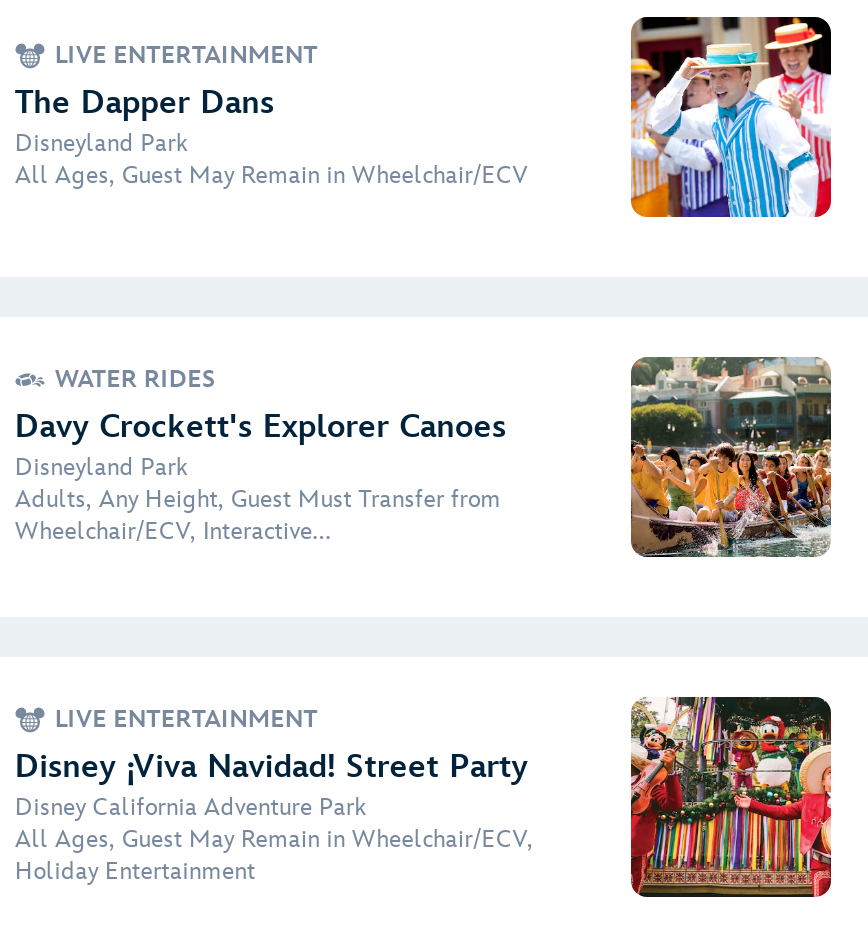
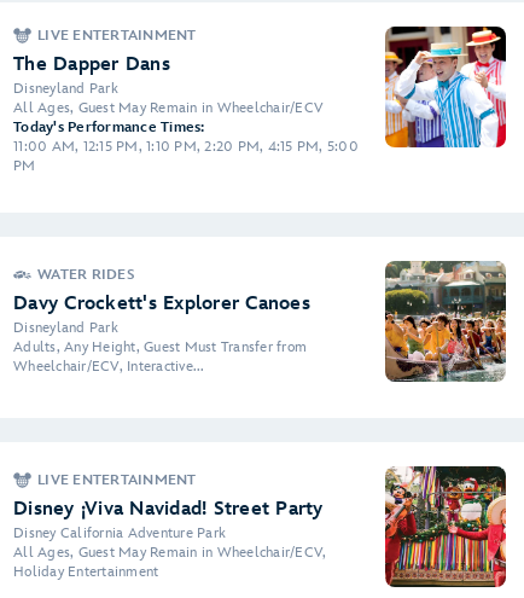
- [image]
+ [image]

+ Today's Performance Times:
+ 11:00 AM, 12:15 PM, 1:10 PM, 2:20 PM, 4:15 PM, 5:00
+ PM
